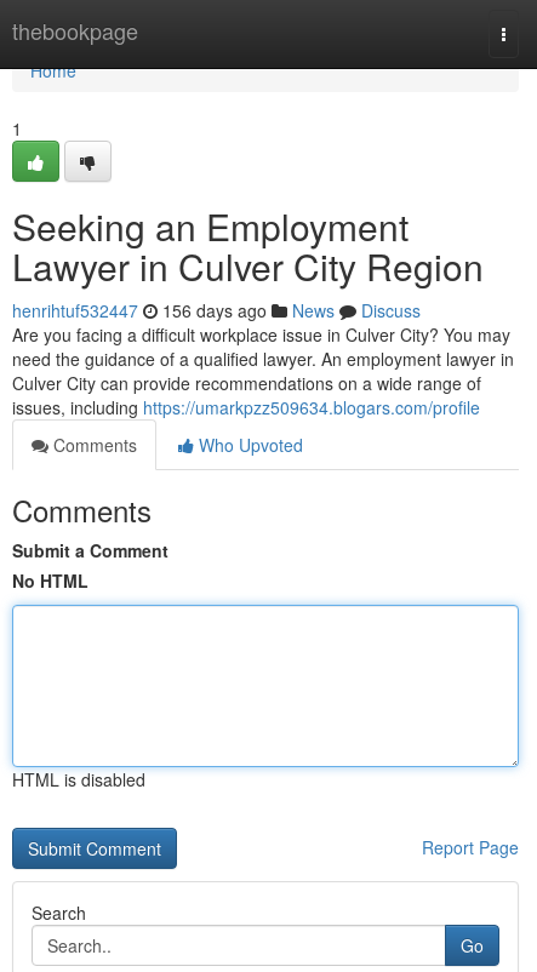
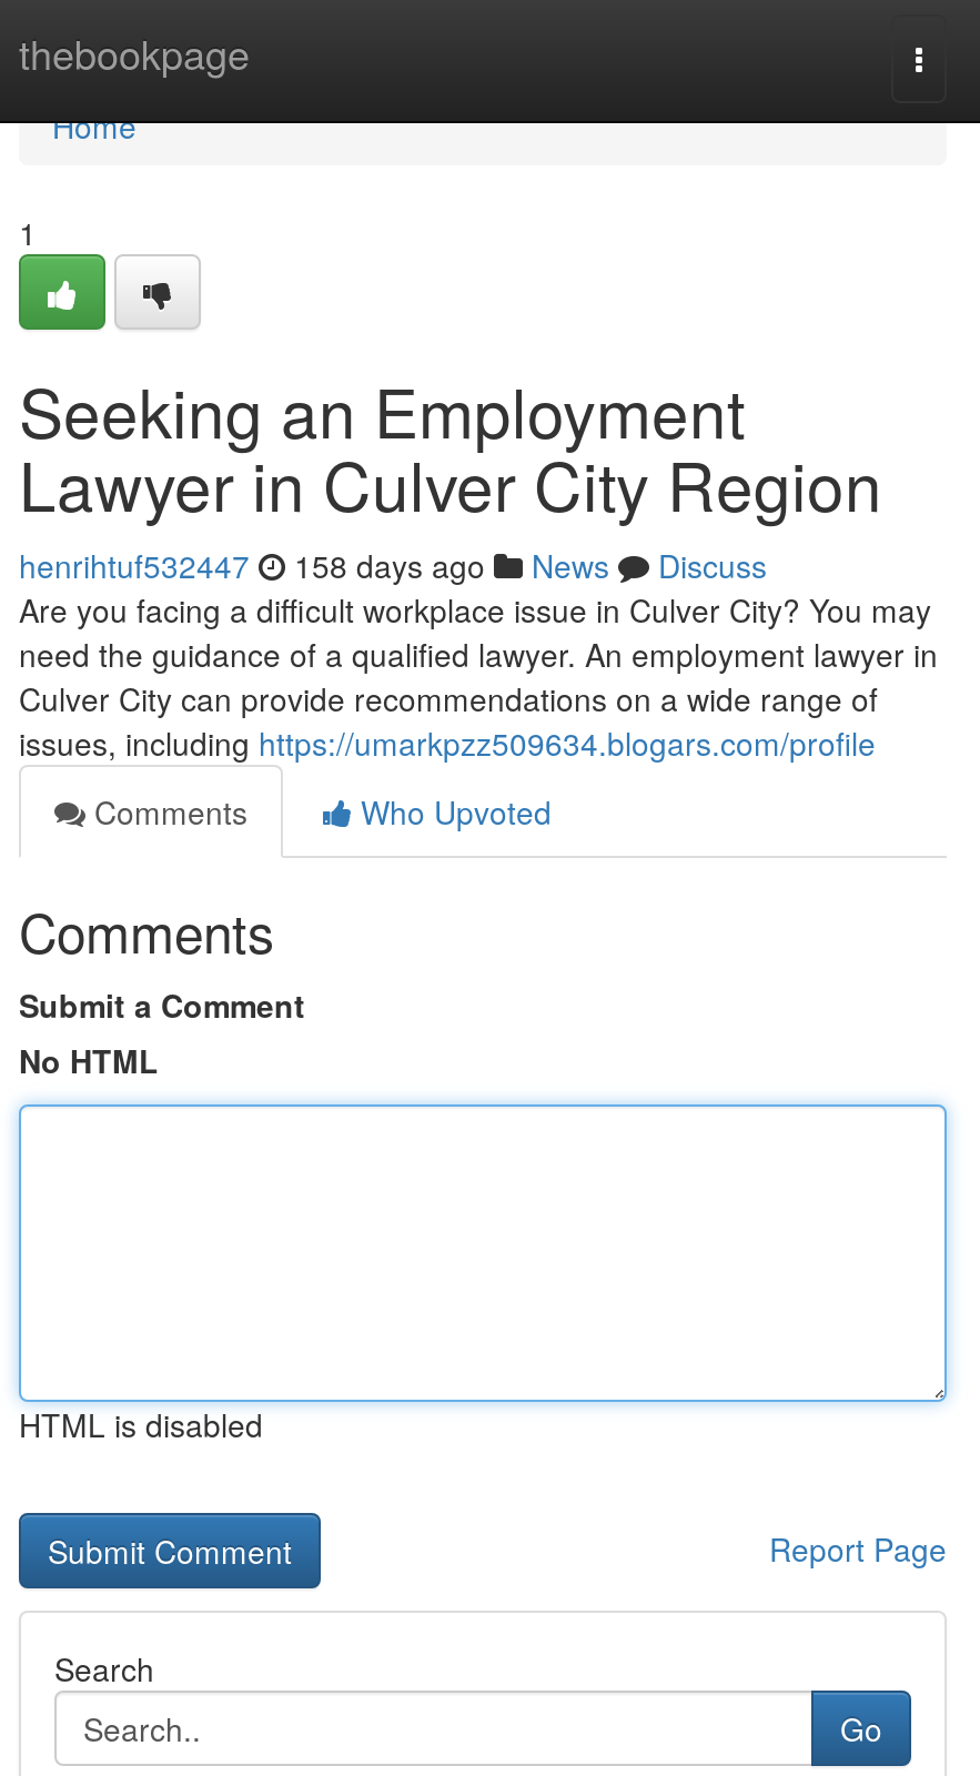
- henrihtuf532447 156 days ago News Discuss
+ henrihtuf532447 158 days ago News Discuss
